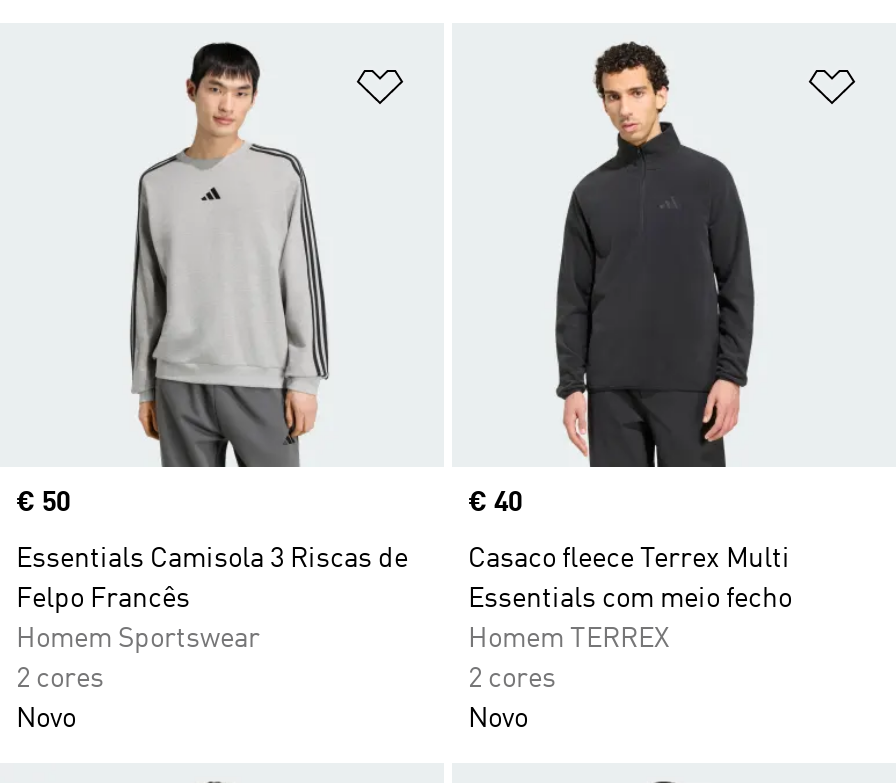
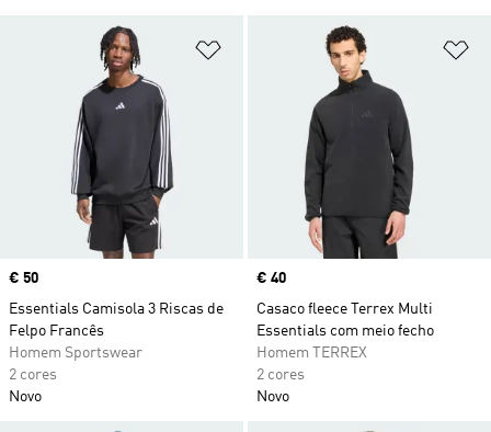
- [image]
+ [image]
